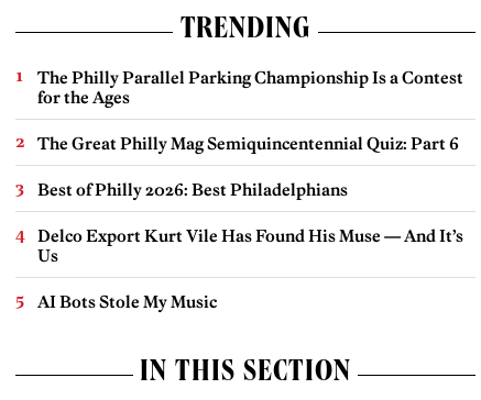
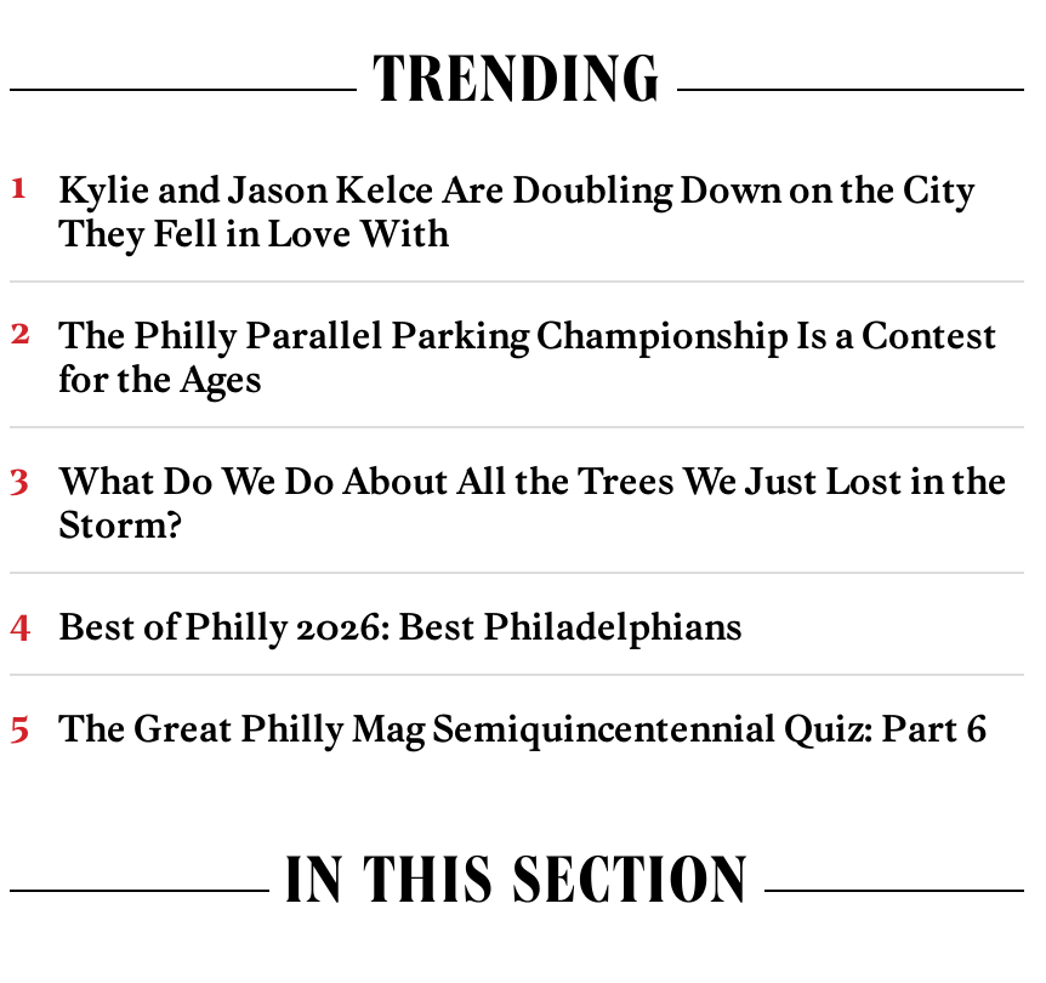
+ Kylie and Jason Kelce Are Doubling Down on the City
+ They Fell in Love With

moved down: The Philly Parallel Parking Championship Is a Contest | for the Ages

+ What Do We Do About All the Trees We Just Lost in the
+ Storm?

moved down: The Great Philly Mag Semiquincentennial Quiz: Part 6

moved up: Best of Philly 2026: Best Philadelphians

- Delco Export Kurt Vile Has Found His Muse — And It’s
- Us
- AI Bots Stole My Music
